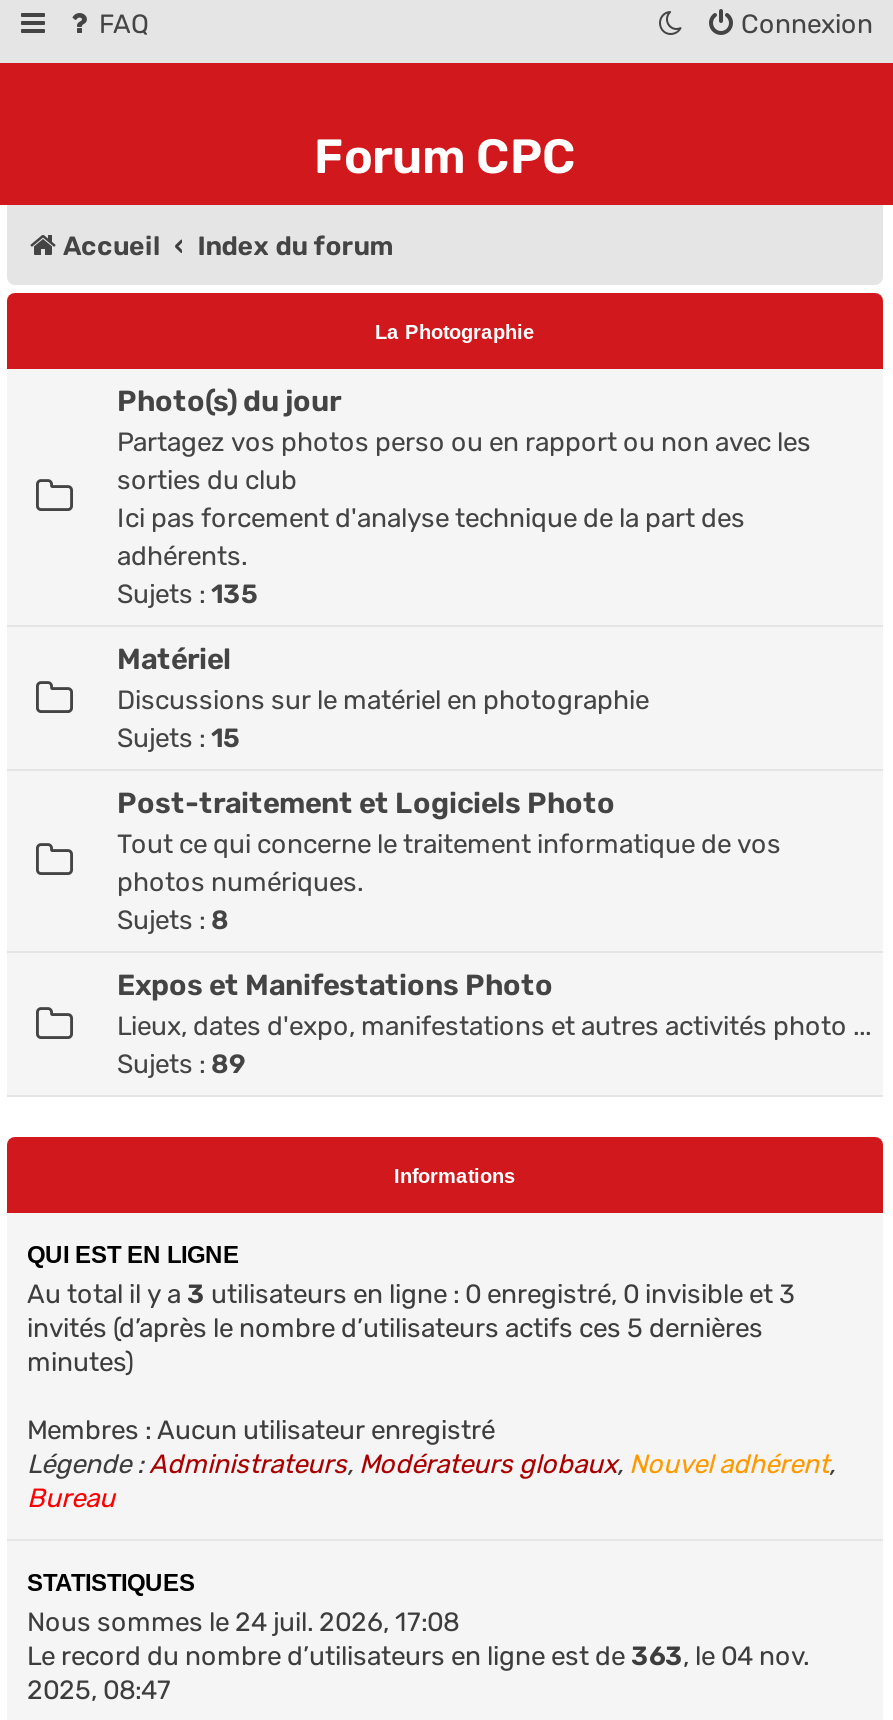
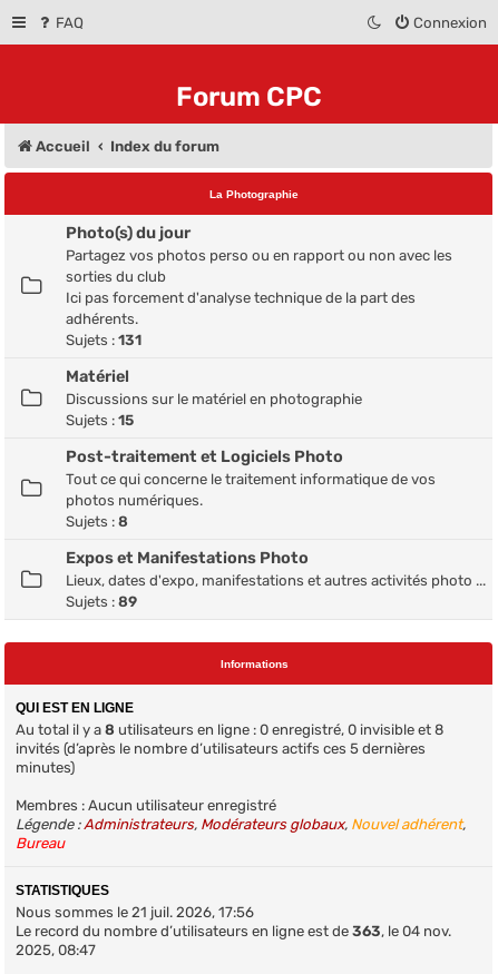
- Sujets : 135
+ Sujets : 131

- Au total il y a 3 utilisateurs en ligne : 0 enregistré, 0 invisible et 3
+ Au total il y a 8 utilisateurs en ligne : 0 enregistré, 0 invisible et 8

- Nous sommes le 24 juil. 2026, 17:08
+ Nous sommes le 21 juil. 2026, 17:56
